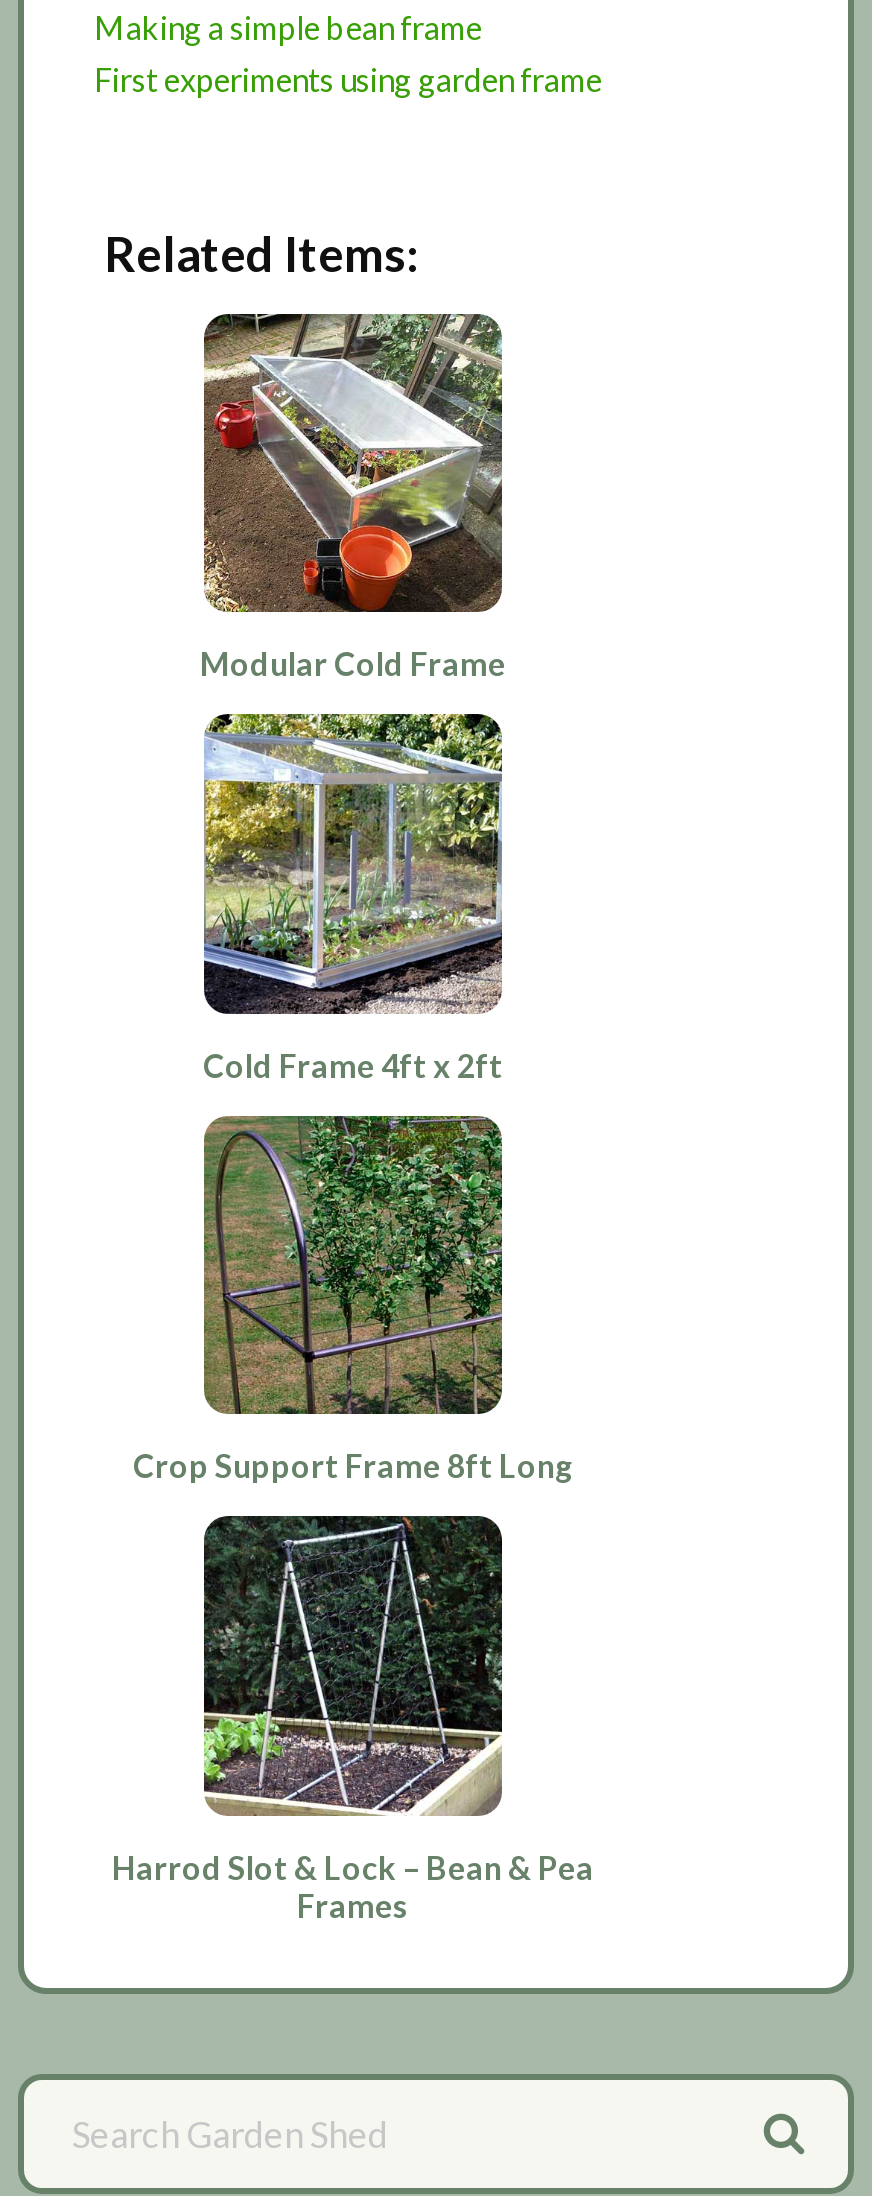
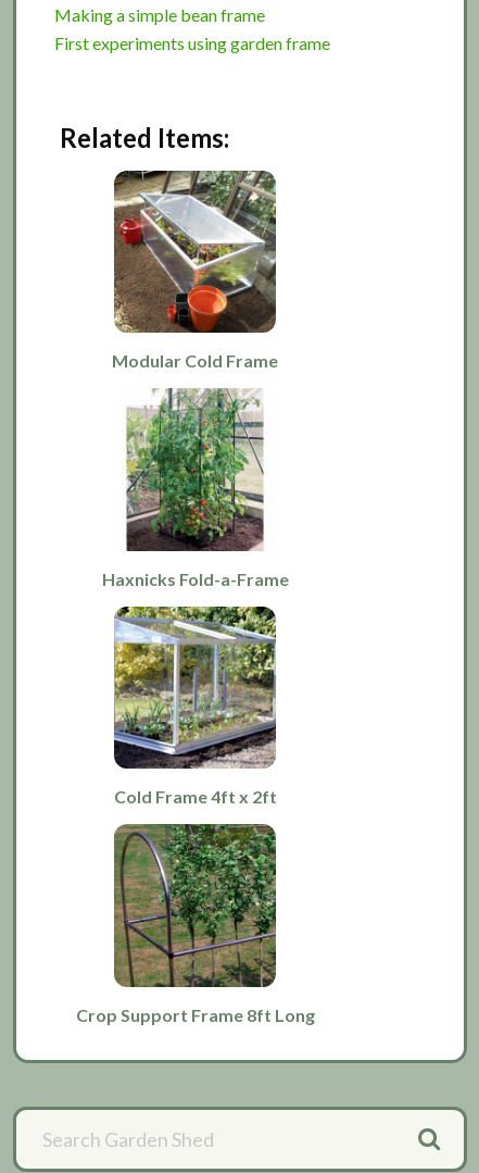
+ [image]
+ Haxnicks Fold-a-Frame

moved down: [image] | Cold Frame 4ft x 2ft | Crop Support Frame 8ft Long

- [image]
- Harrod Slot & Lock – Bean & Pea
- Frames
